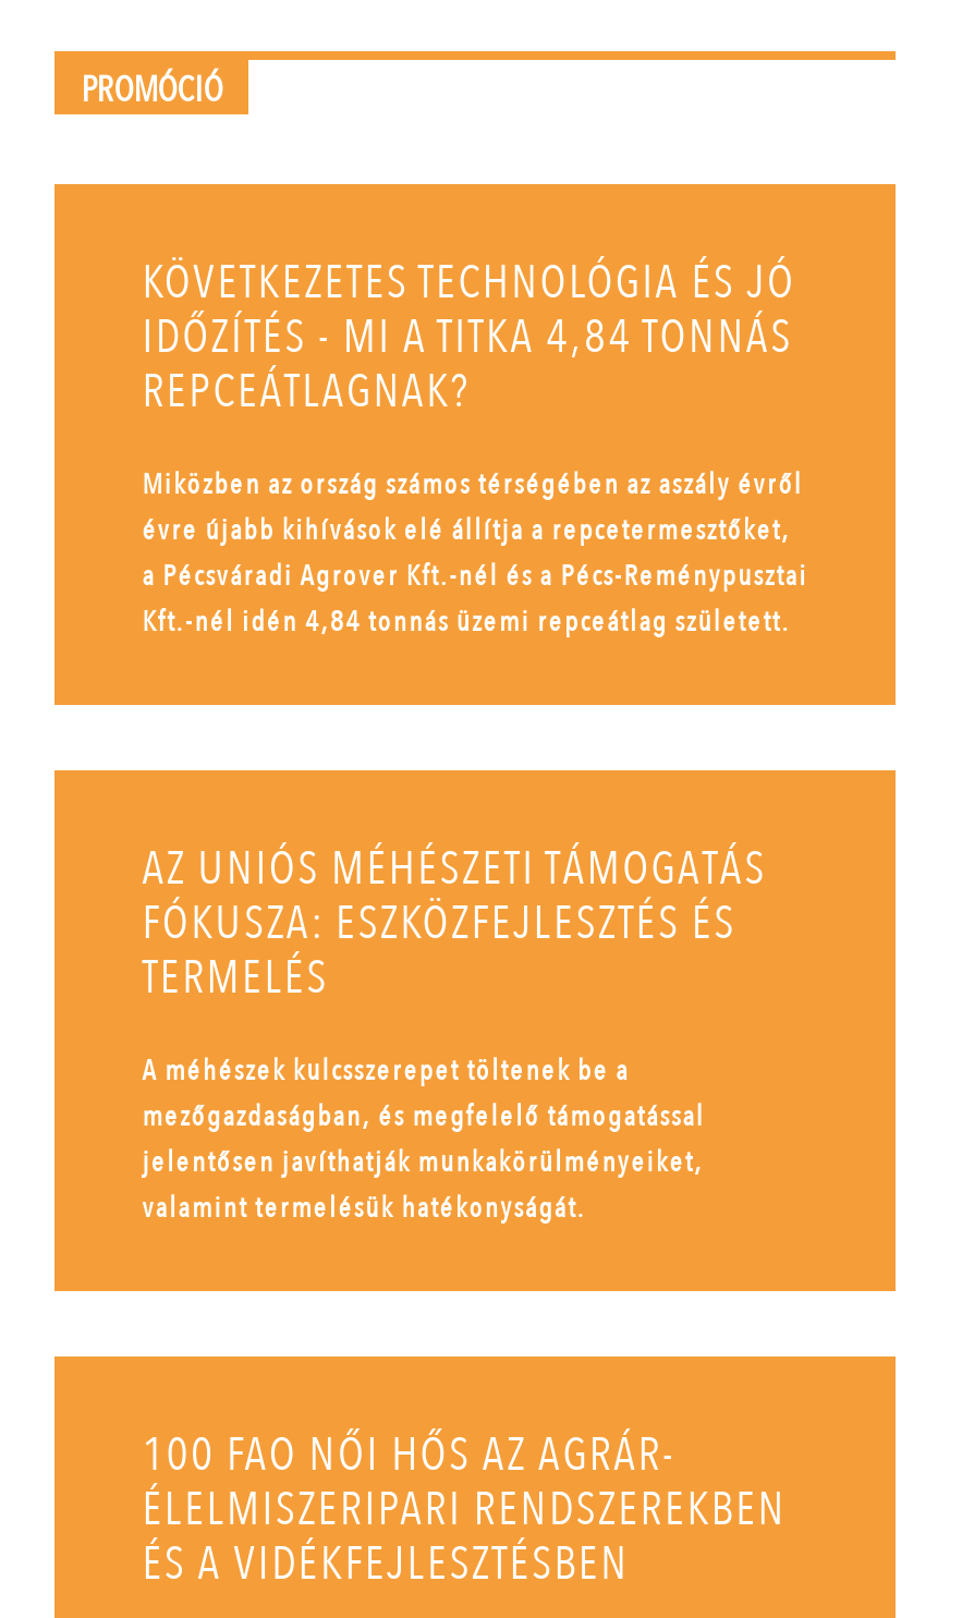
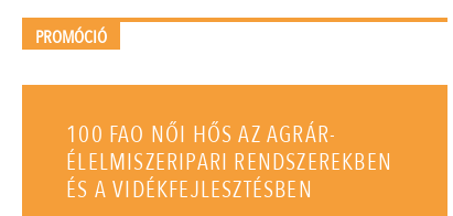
- KÖVETKEZETES TECHNOLÓGIA ÉS JÓ
- IDŐZÍTÉS - MI A TITKA 4,84 TONNÁS
- REPCEÁTLAGNAK?
- Miközben az ország számos térségében az aszály évről
- évre újabb kihívások elé állítja a repcetermesztőket,
- a Pécsváradi Agrover Kft.-nél és a Pécs-Reménypusztai
- Kft.-nél idén 4,84 tonnás üzemi repceátlag született.

- AZ UNIÓS MÉHÉSZETI TÁMOGATÁS
- FÓKUSZA: ESZKÖZFEJLESZTÉS ÉS
- TERMELÉS
- A méhészek kulcsszerepet töltenek be a
- mezőgazdaságban, és megfelelő támogatással
- jelentősen javíthatják munkakörülményeiket,
- valamint termelésük hatékonyságát.
